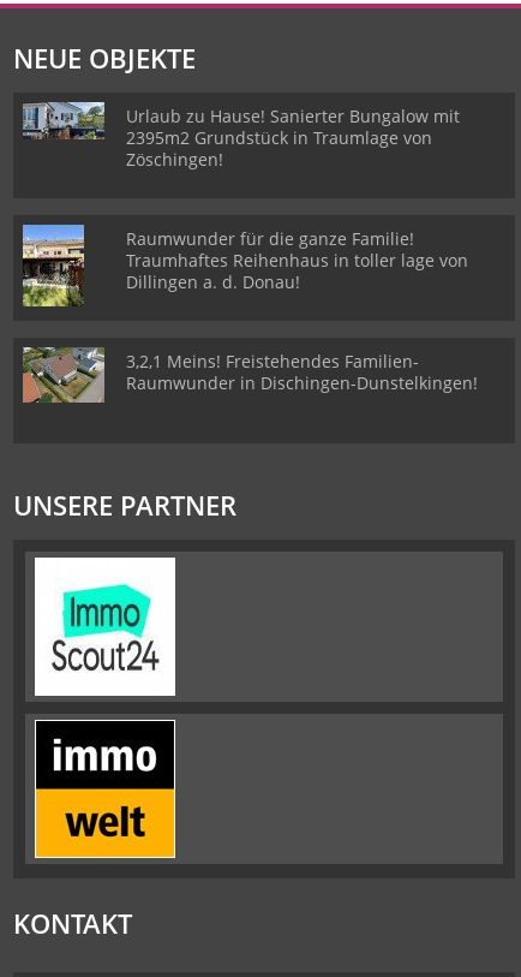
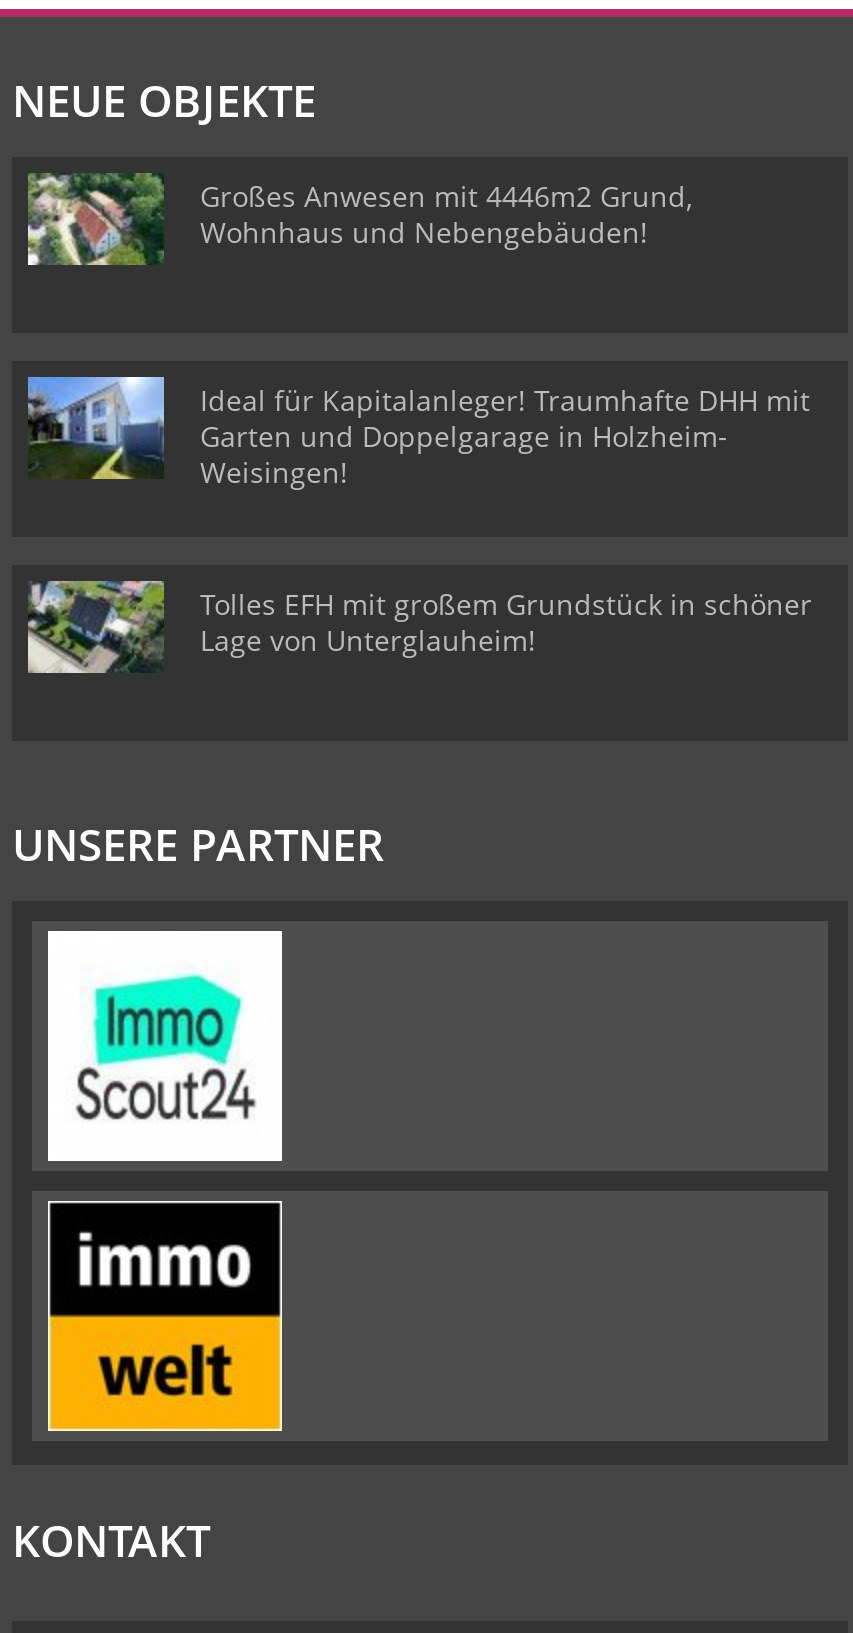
- [image]
- Urlaub zu Hause! Sanierter Bungalow mit
- 2395m2 Grundstück in Traumlage von
- Zöschingen!
+ [image]
+ Großes Anwesen mit 4446m2 Grund,
+ Wohnhaus und Nebengebäuden!

- [image]
- Raumwunder für die ganze Familie!
- Traumhaftes Reihenhaus in toller lage von
- Dillingen a. d. Donau!
+ [image]
+ Ideal für Kapitalanleger! Traumhafte DHH mit
+ Garten und Doppelgarage in Holzheim-
+ Weisingen!

- [image]
- 3,2,1 Meins! Freistehendes Familien-
- Raumwunder in Dischingen-Dunstelkingen!
+ [image]
+ Tolles EFH mit großem Grundstück in schöner
+ Lage von Unterglauheim!
